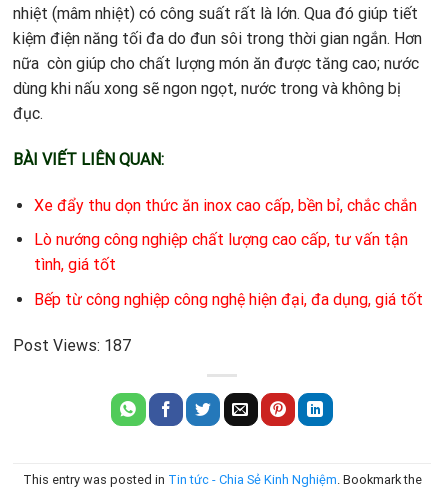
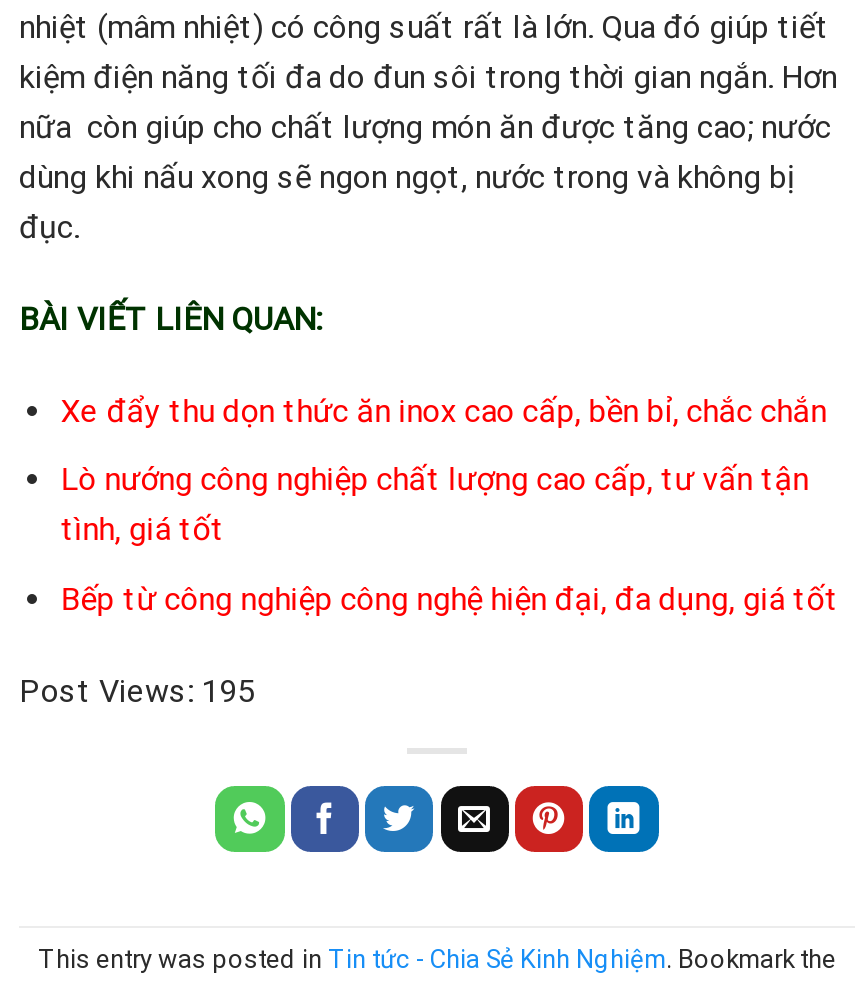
- Post Views: 187
+ Post Views: 195
